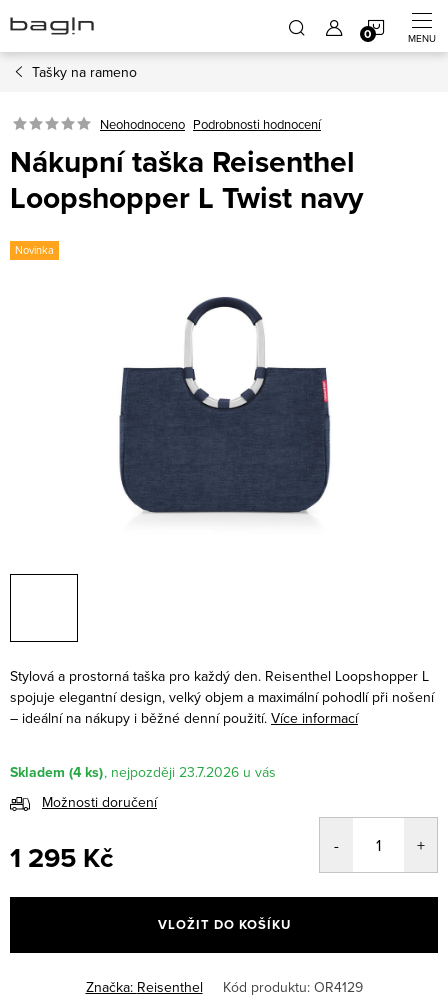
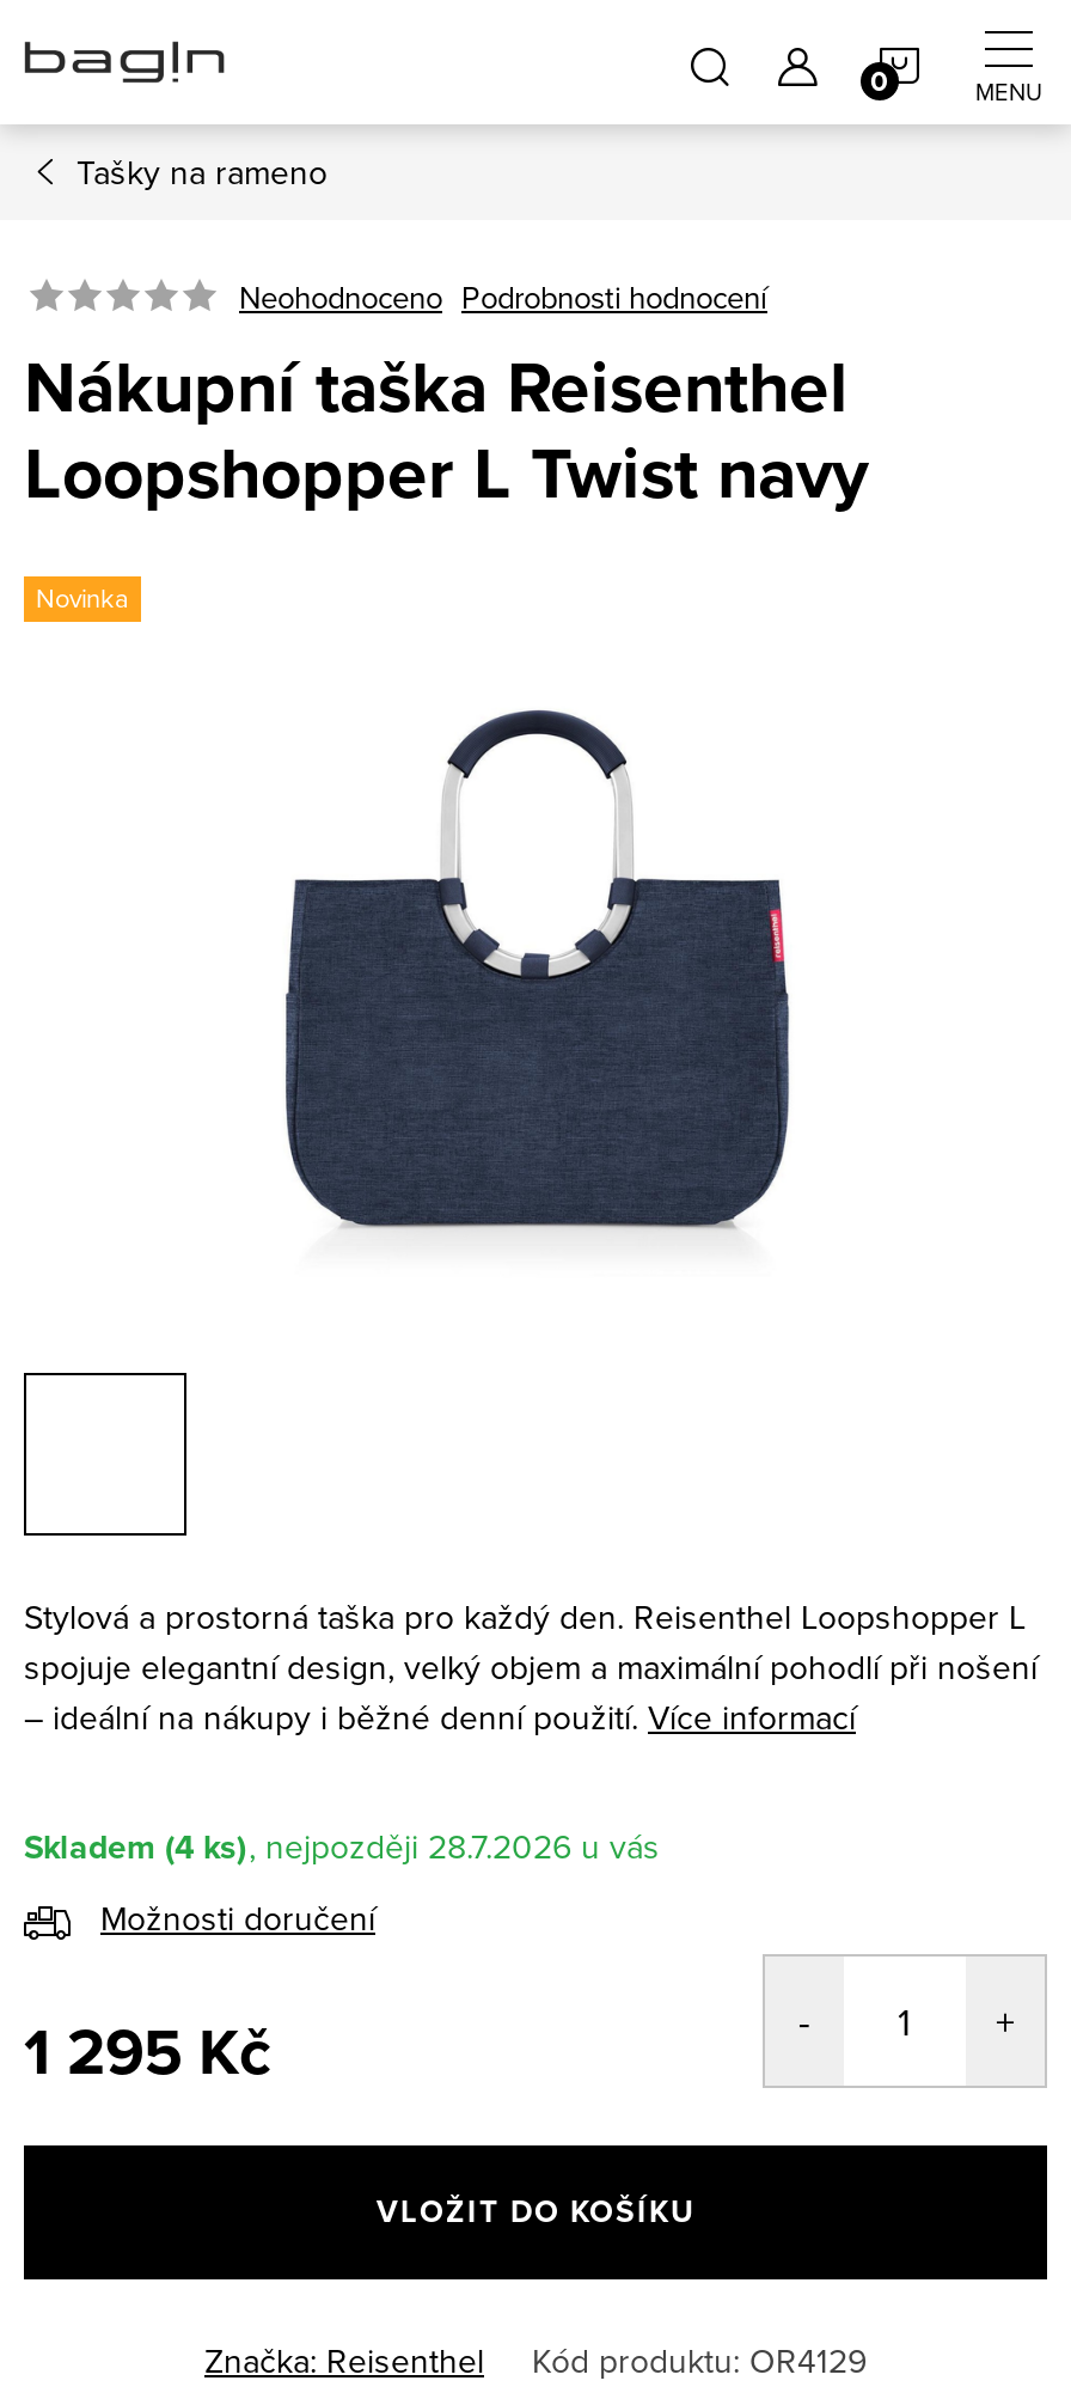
- 23.7.2026
+ 28.7.2026
